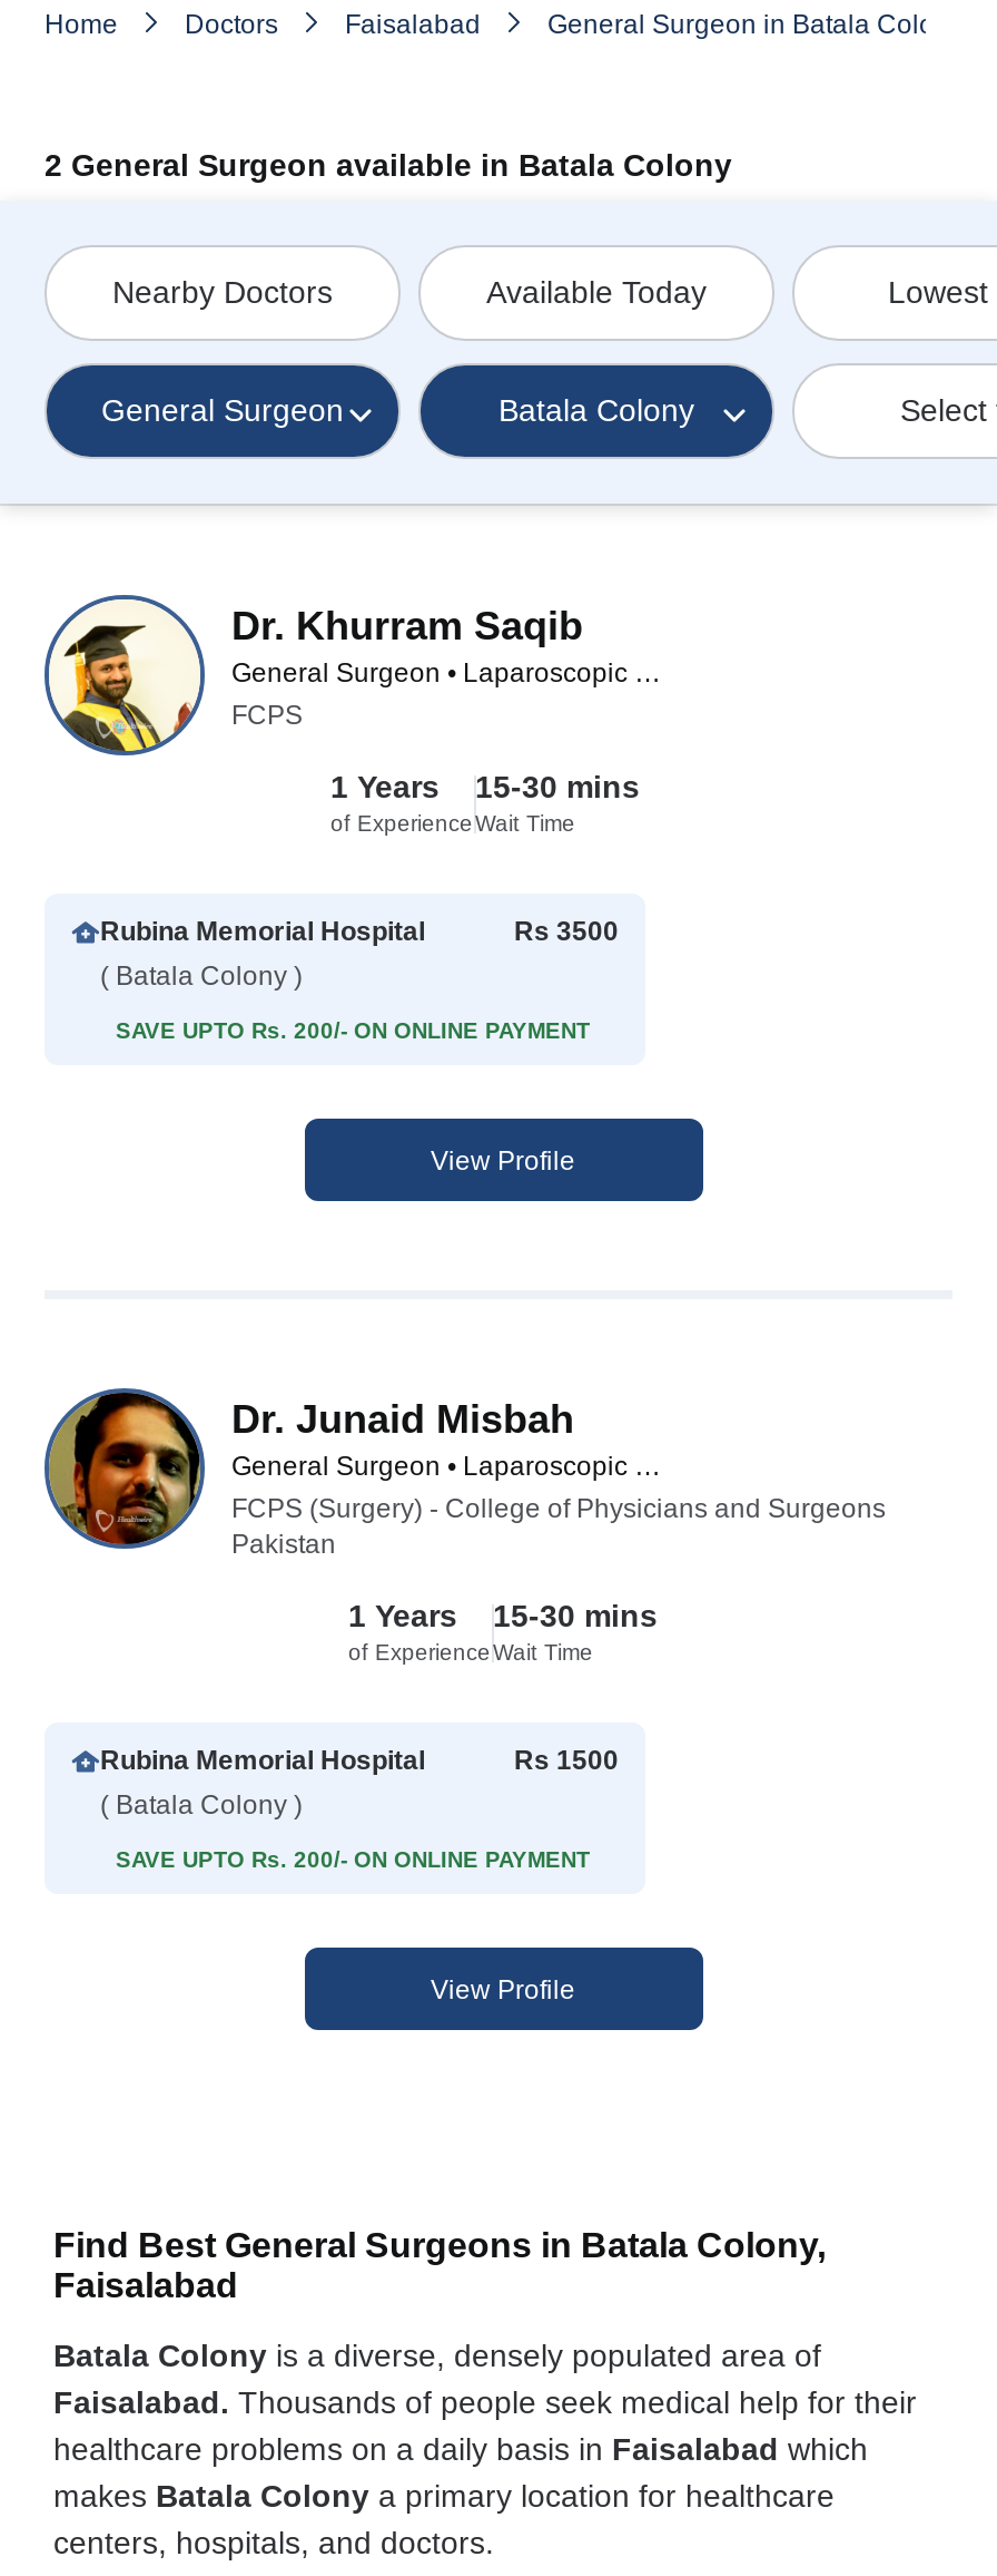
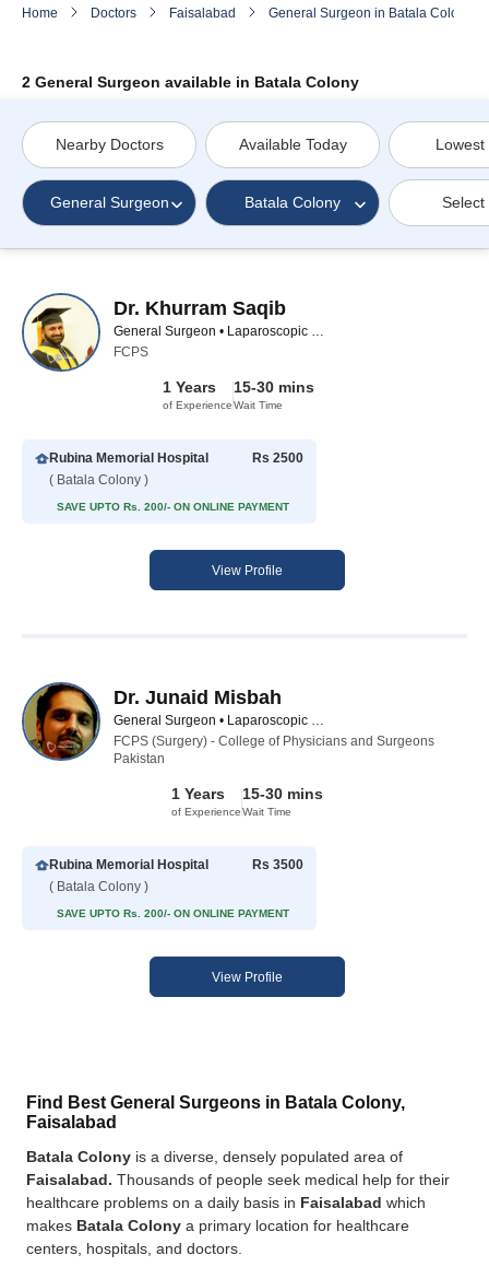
- Rs 3500
+ Rs 2500

- Rs 1500
+ Rs 3500
